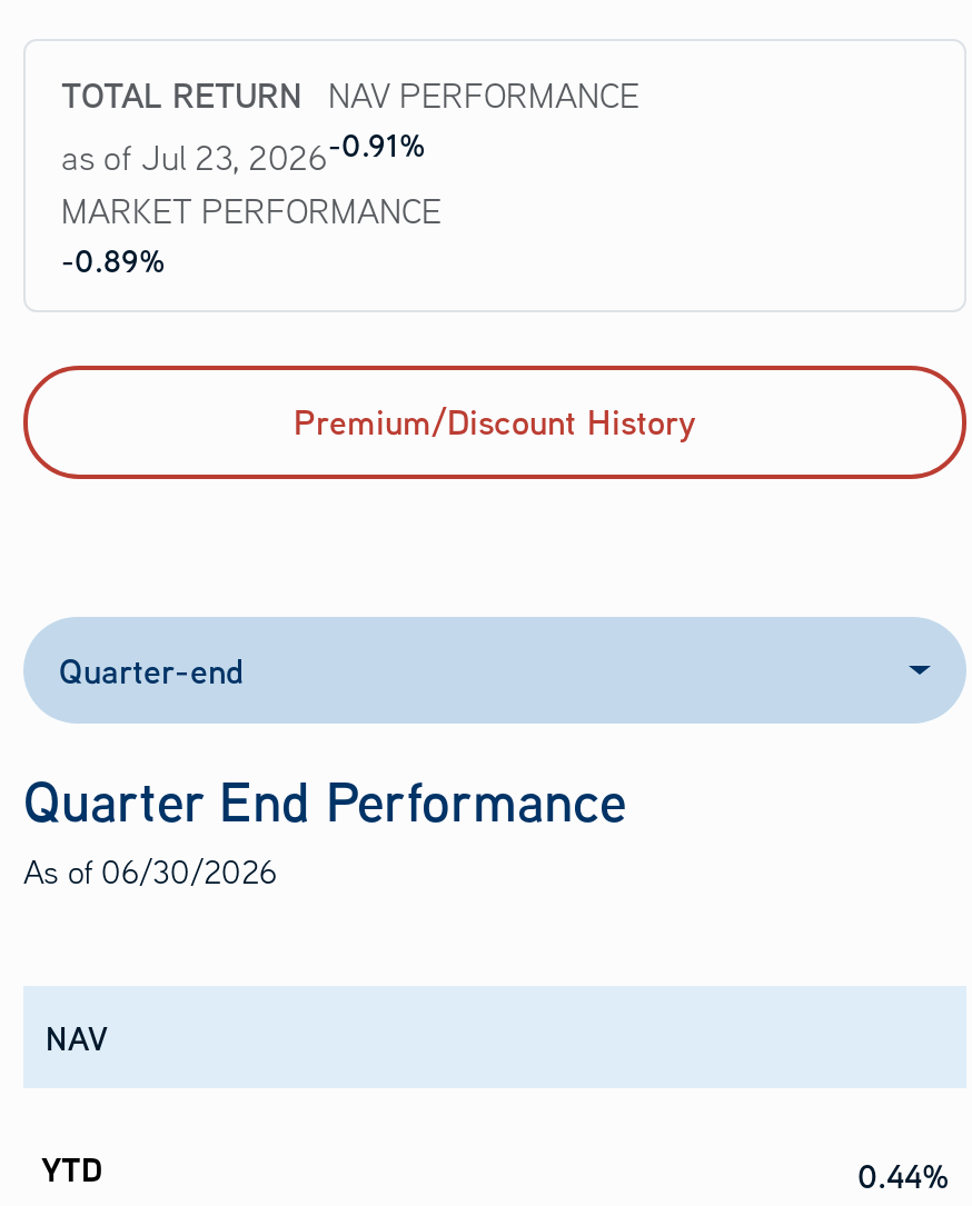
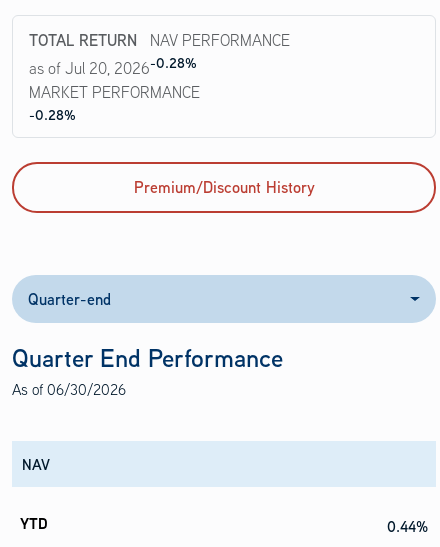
- as of Jul 23, 2026
+ as of Jul 20, 2026

- -0.91%
+ -0.28%

- -0.89%
+ -0.28%
